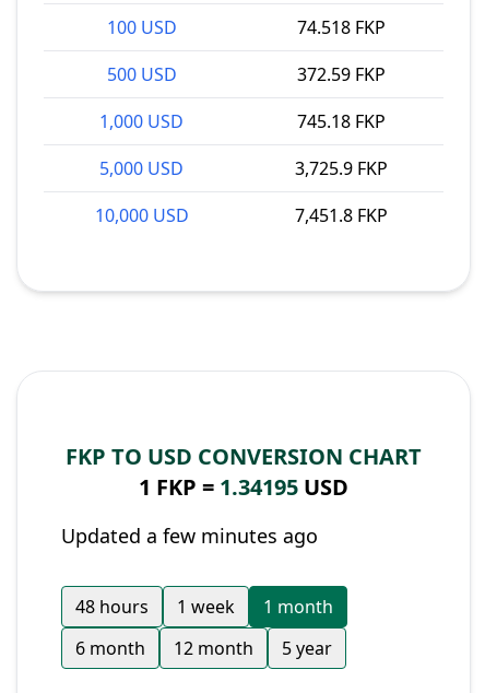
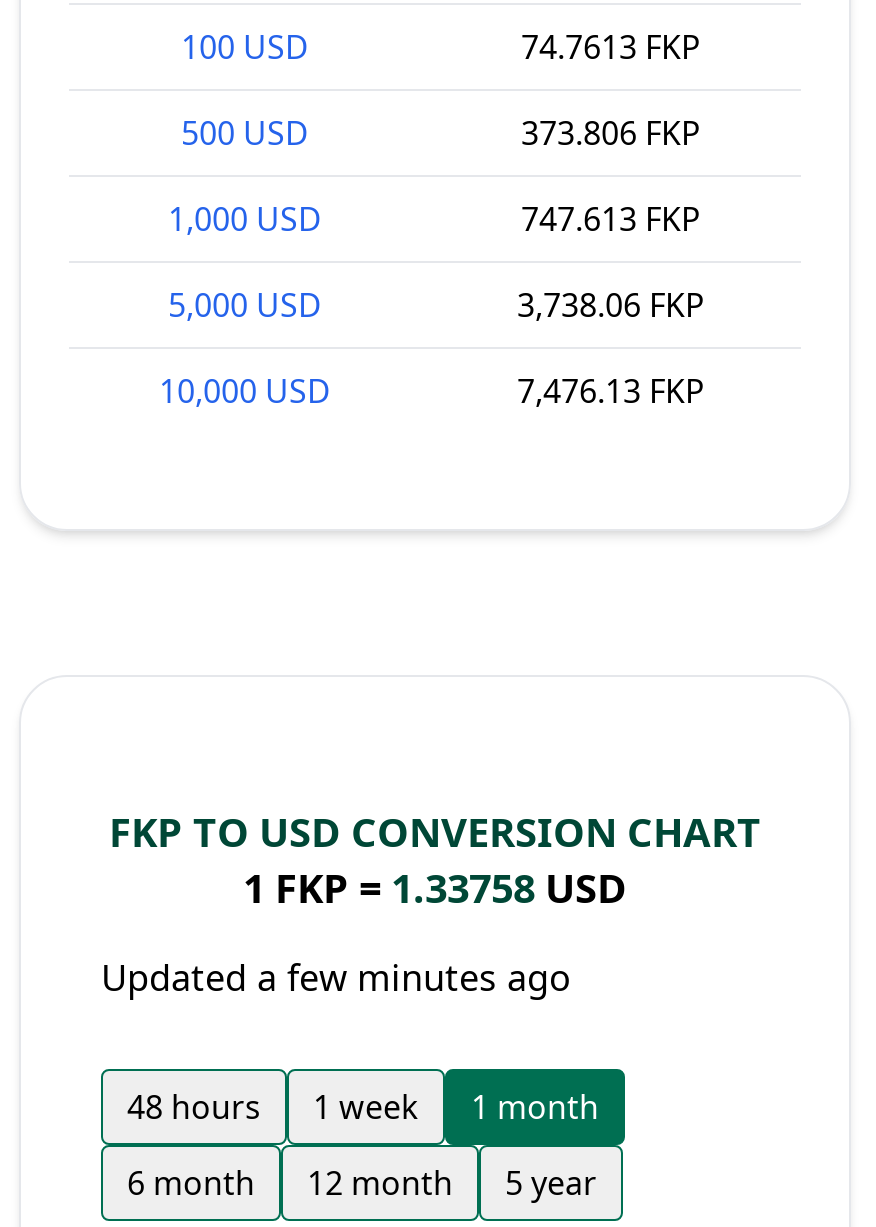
- 74.518 FKP
+ 74.7613 FKP

- 372.59 FKP
+ 373.806 FKP

- 745.18 FKP
+ 747.613 FKP

- 3,725.9 FKP
+ 3,738.06 FKP

- 7,451.8 FKP
+ 7,476.13 FKP

- 1 FKP = 1.34195 USD
+ 1 FKP = 1.33758 USD
